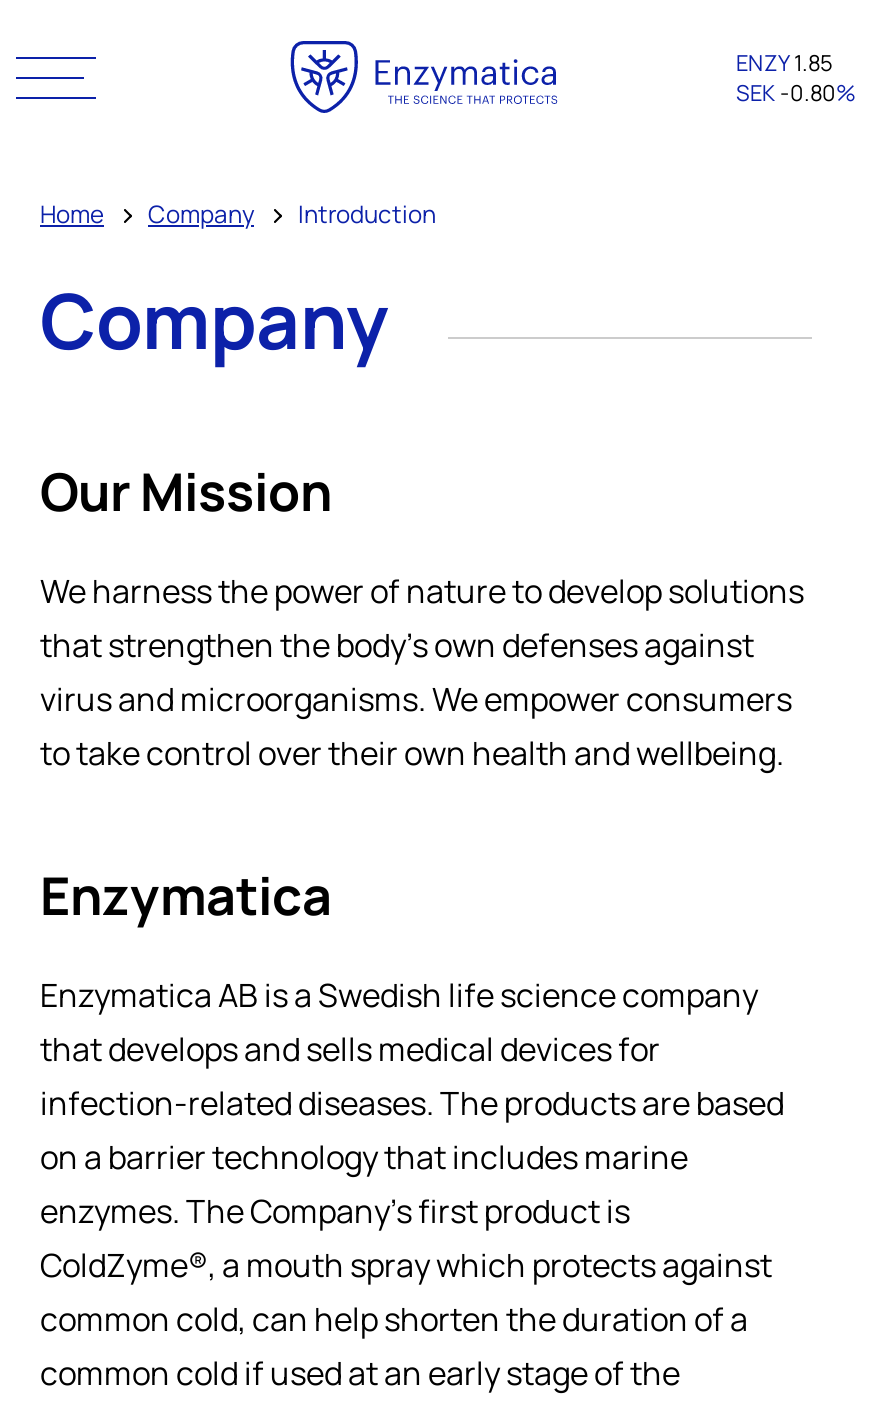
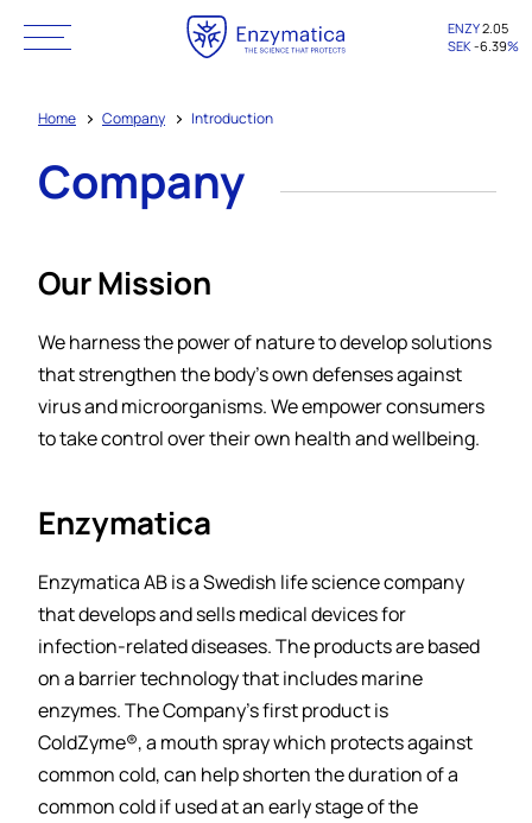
- ENZY 1.85
+ ENZY 2.05

- SEK -0.80%
+ SEK -6.39%
